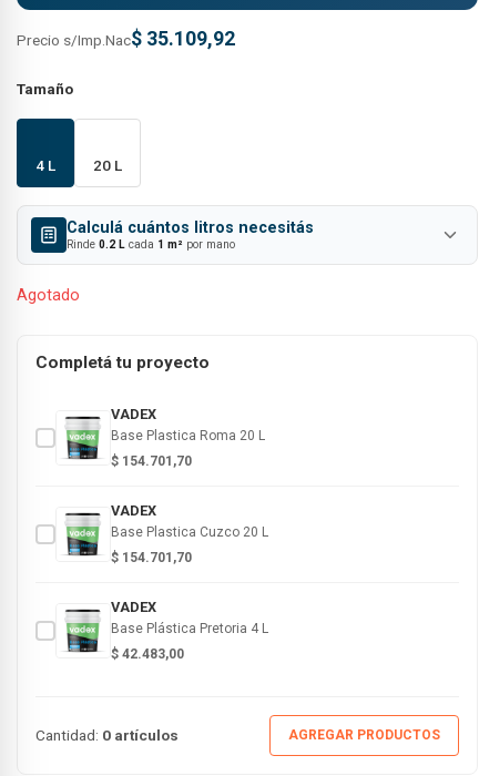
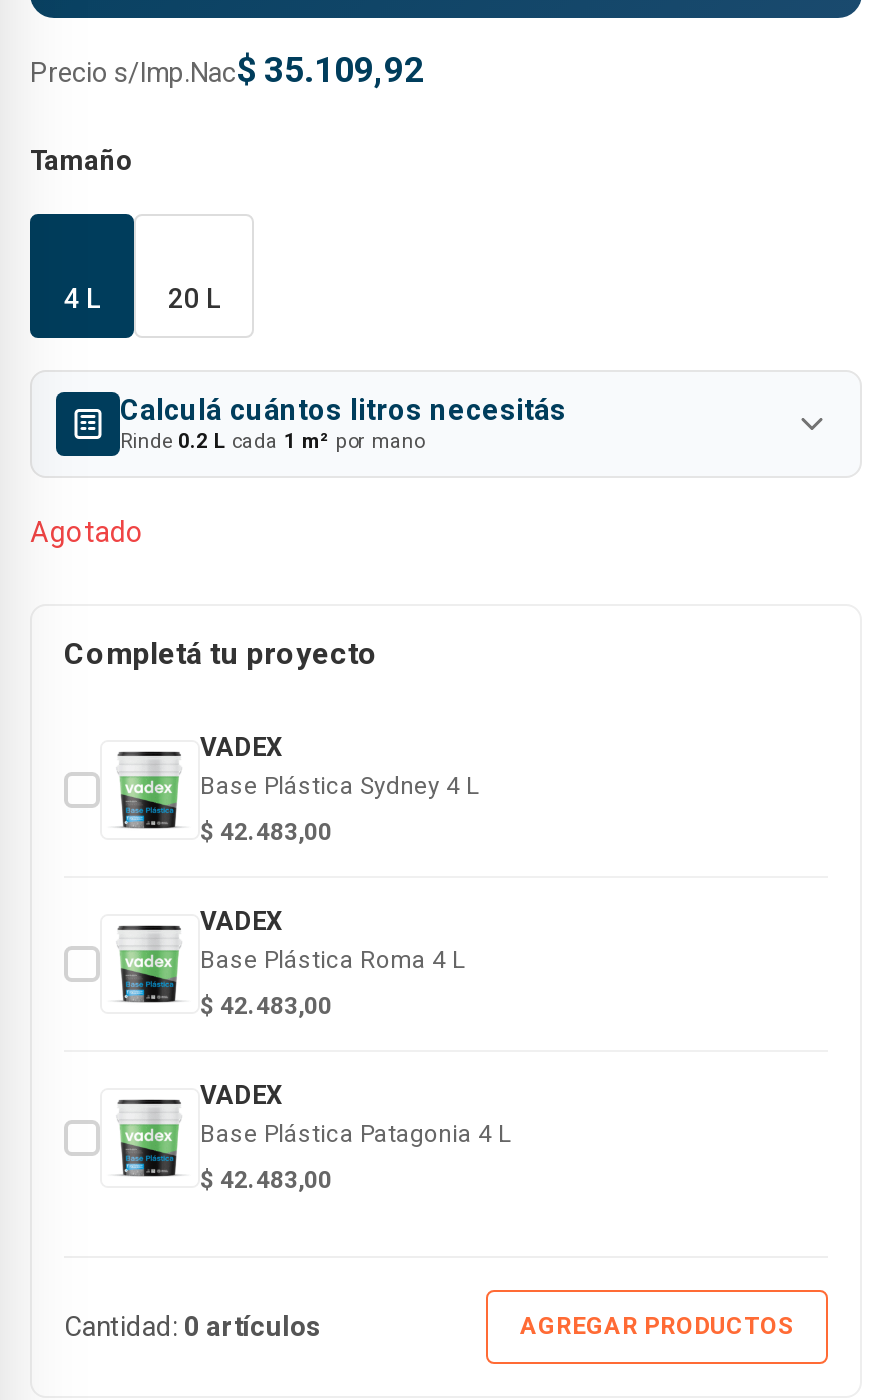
- Base Plastica Roma 20 L
+ Base Plástica Sydney 4 L

- $154.701,70
+ $42.483,00

- Base Plastica Cuzco 20 L
+ Base Plástica Roma 4 L

- $154.701,70
+ $42.483,00

- Base Plástica Pretoria 4 L
+ Base Plástica Patagonia 4 L
